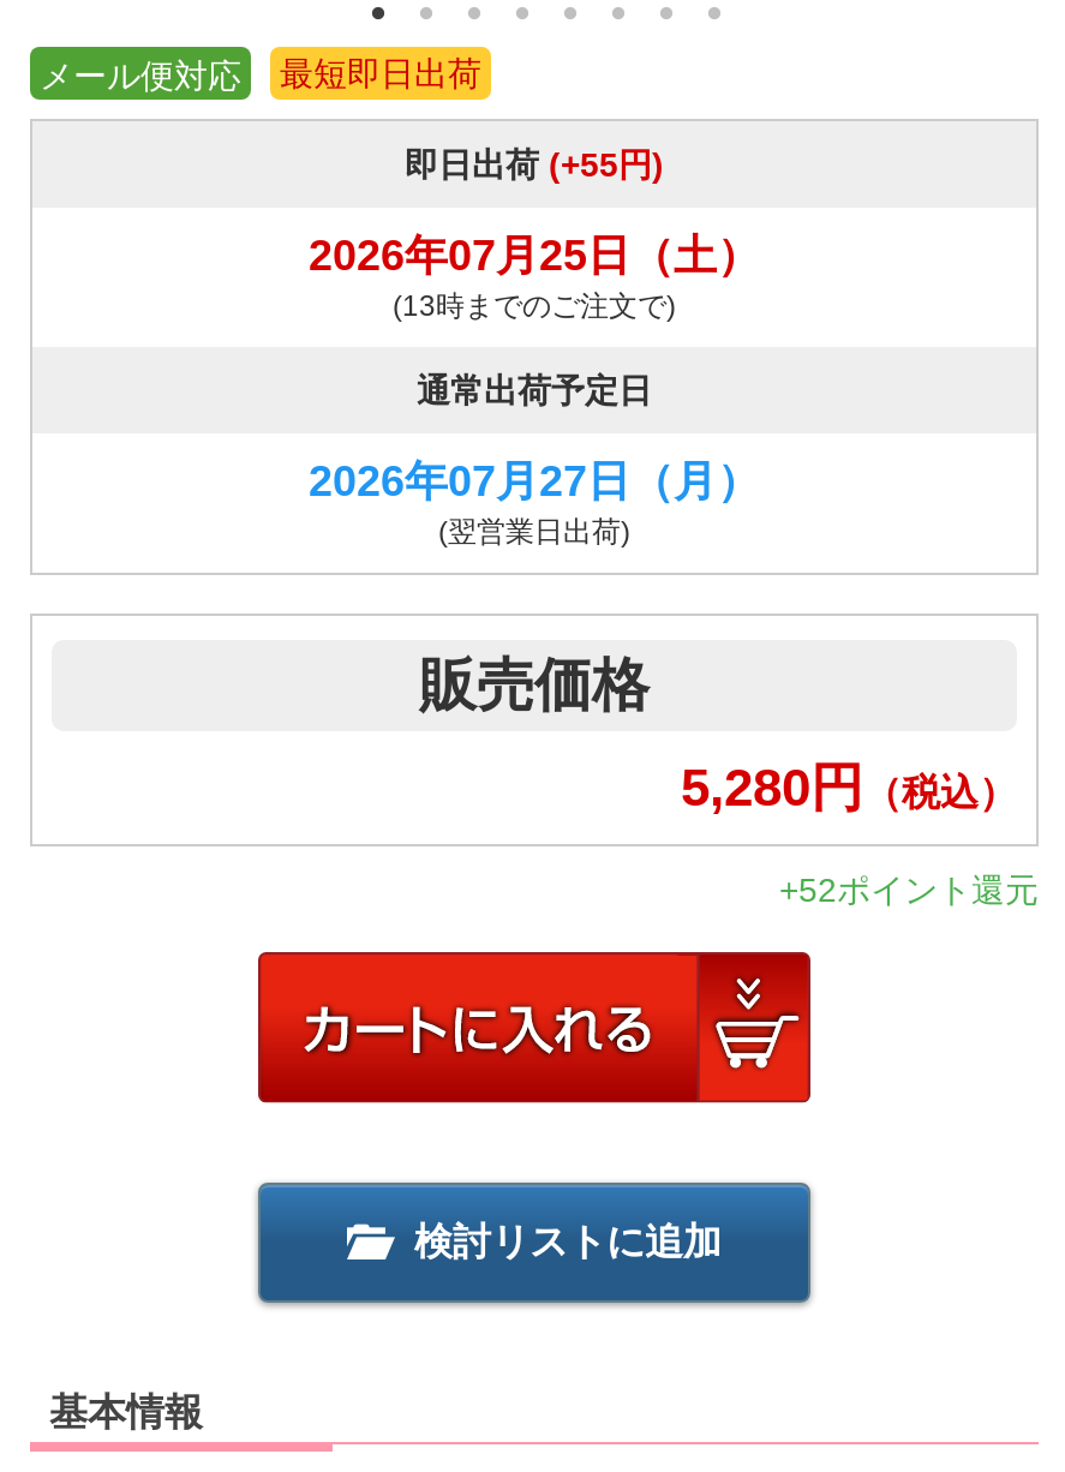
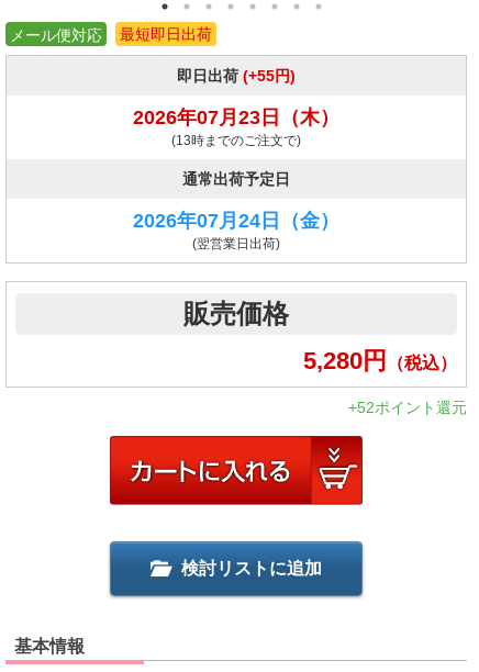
- 2026年07月25日（土）
+ 2026年07月23日（木）

- 2026年07月27日（月）
+ 2026年07月24日（金）
